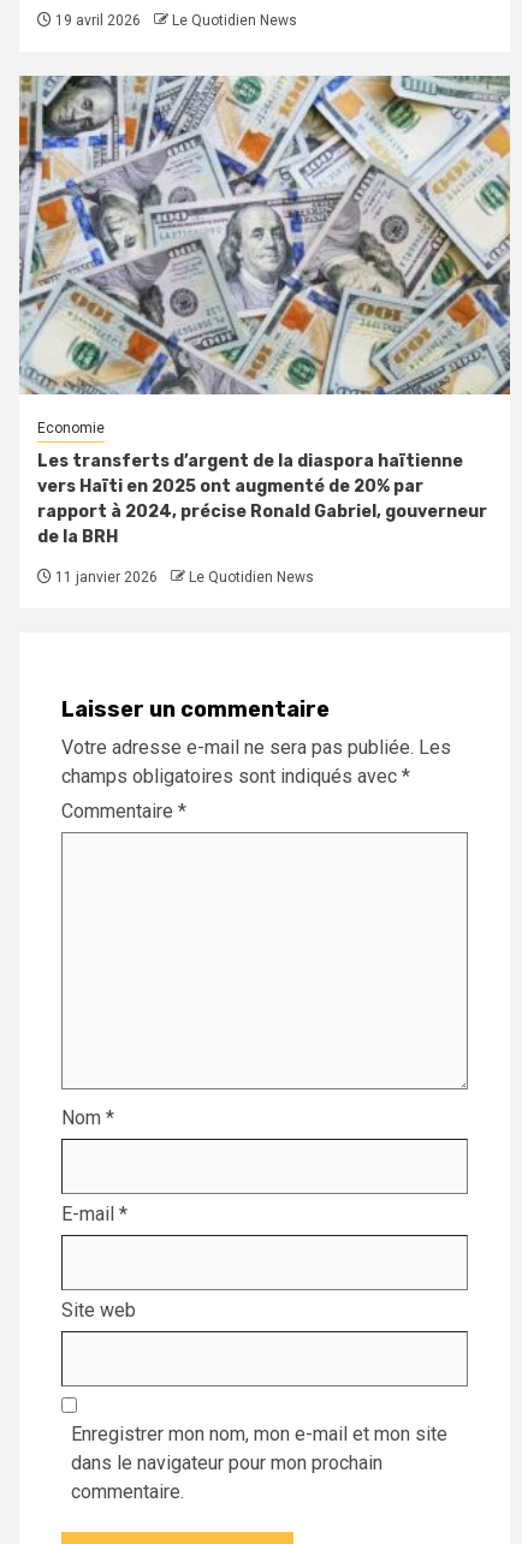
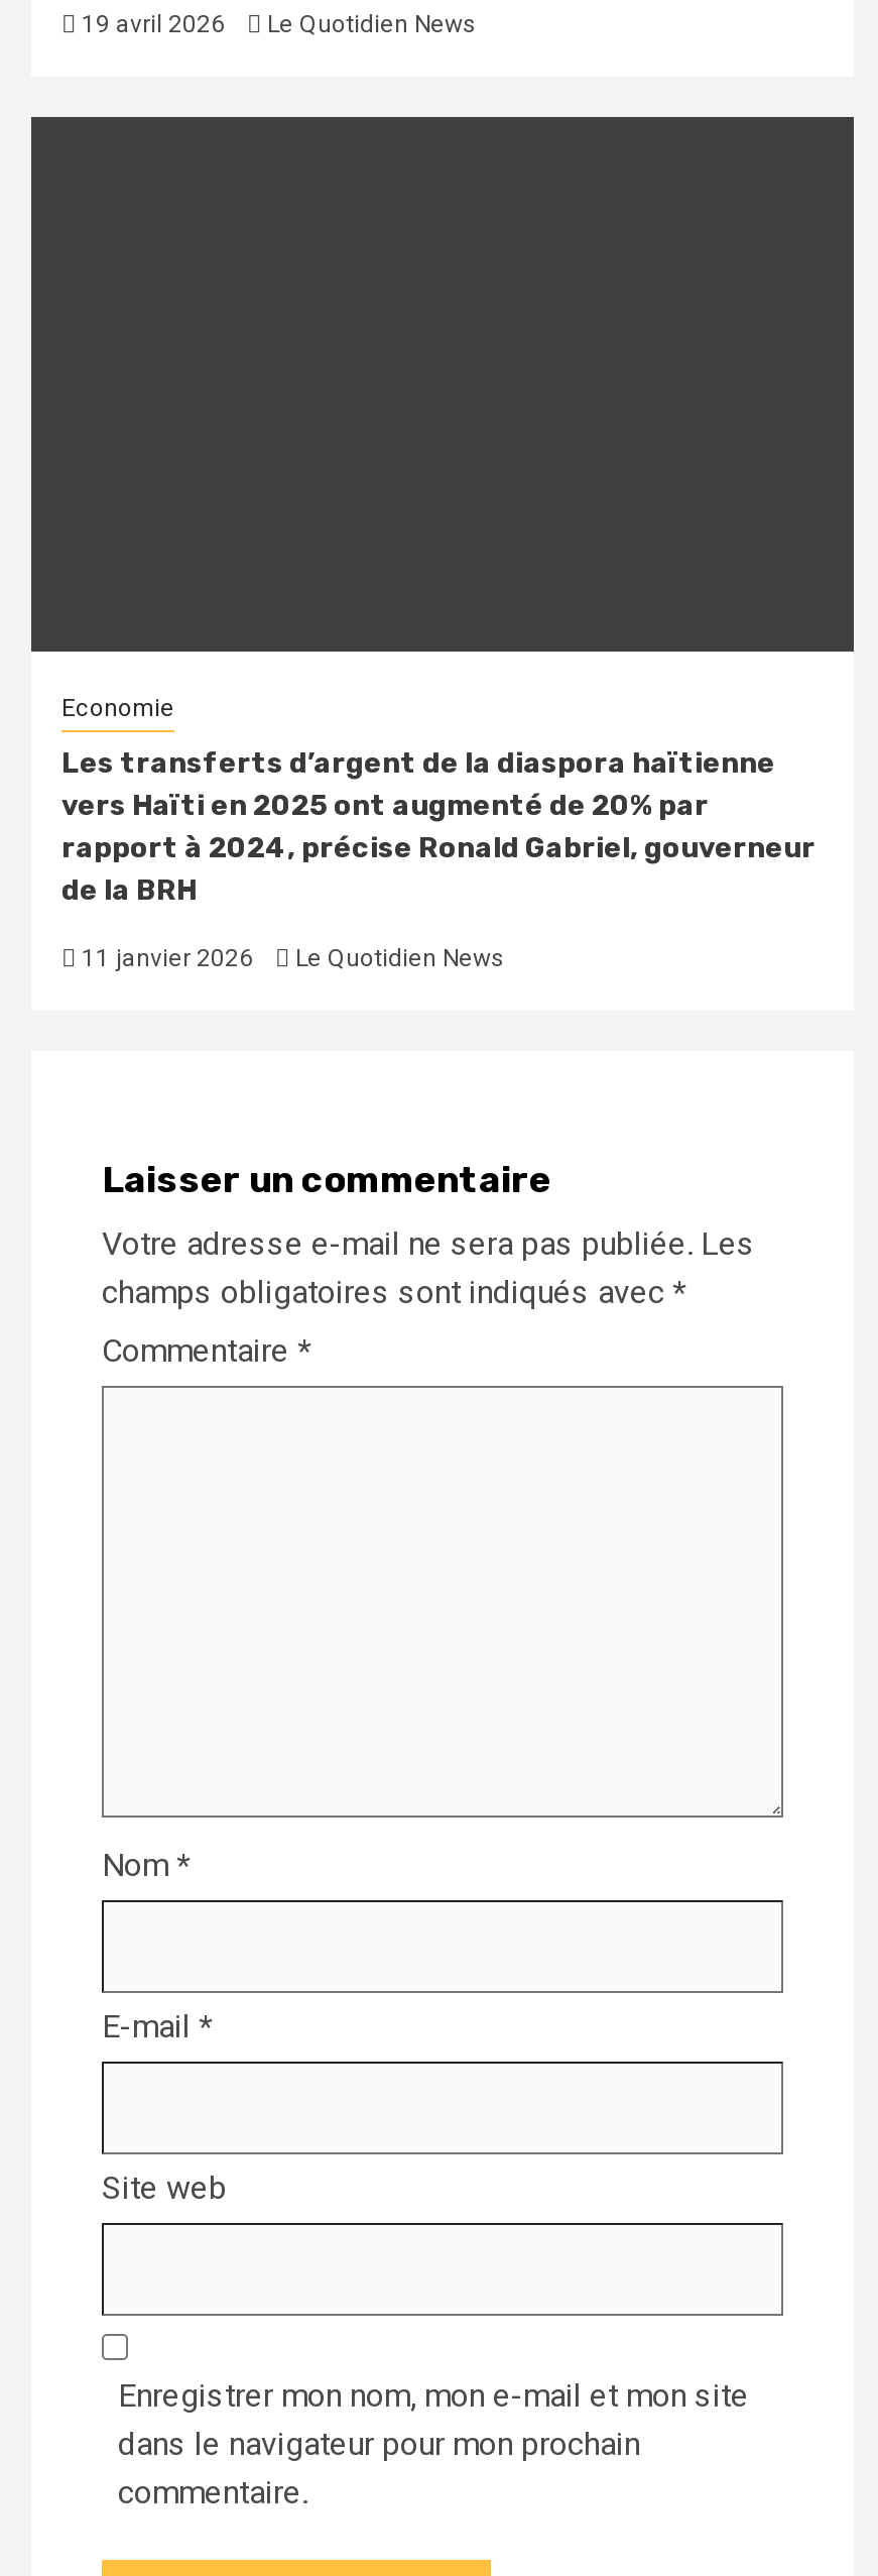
- [image]
